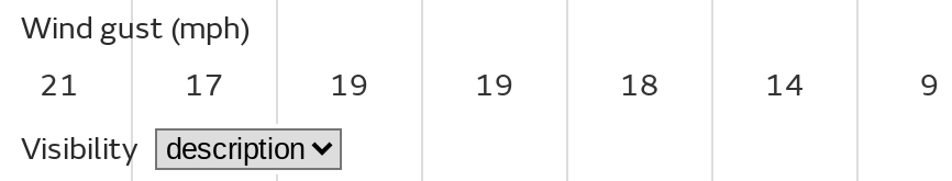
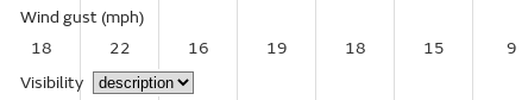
- 21
+ 18

- 17
+ 22

- 19
+ 16

- 14
+ 15
